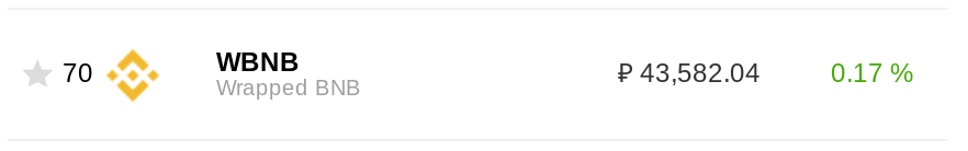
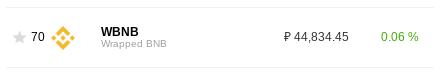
- ₽ 43,582.04
+ ₽ 44,834.45

- 0.17 %
+ 0.06 %
